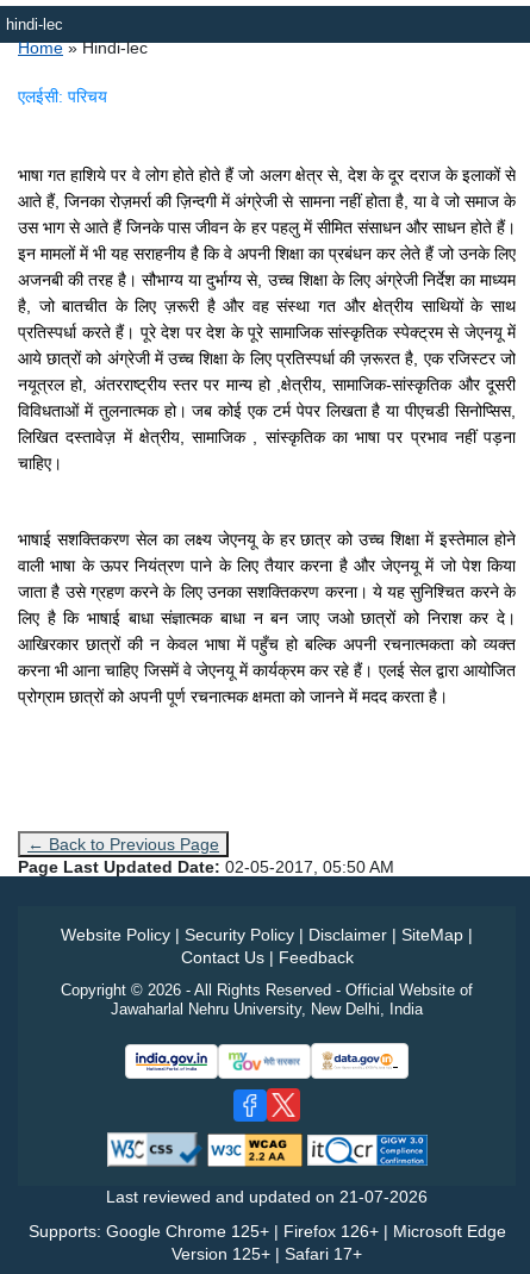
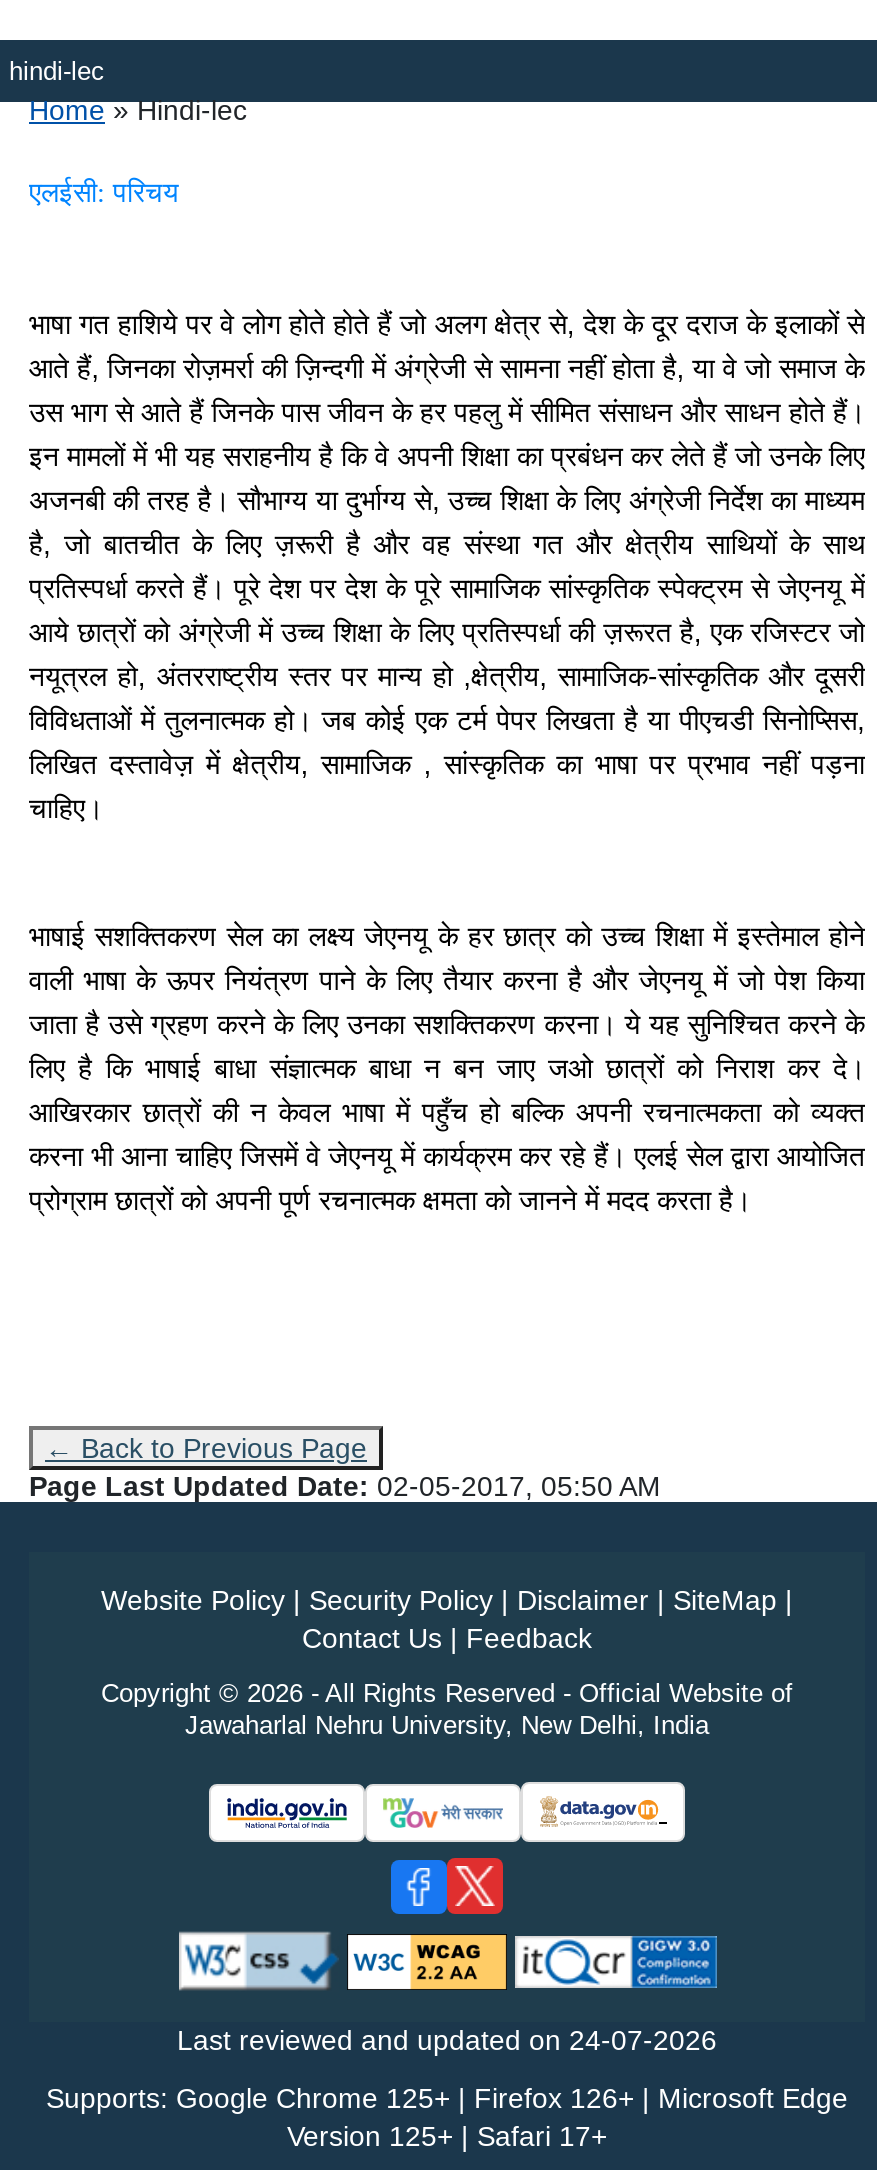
- Last reviewed and updated on 21-07-2026
+ Last reviewed and updated on 24-07-2026
